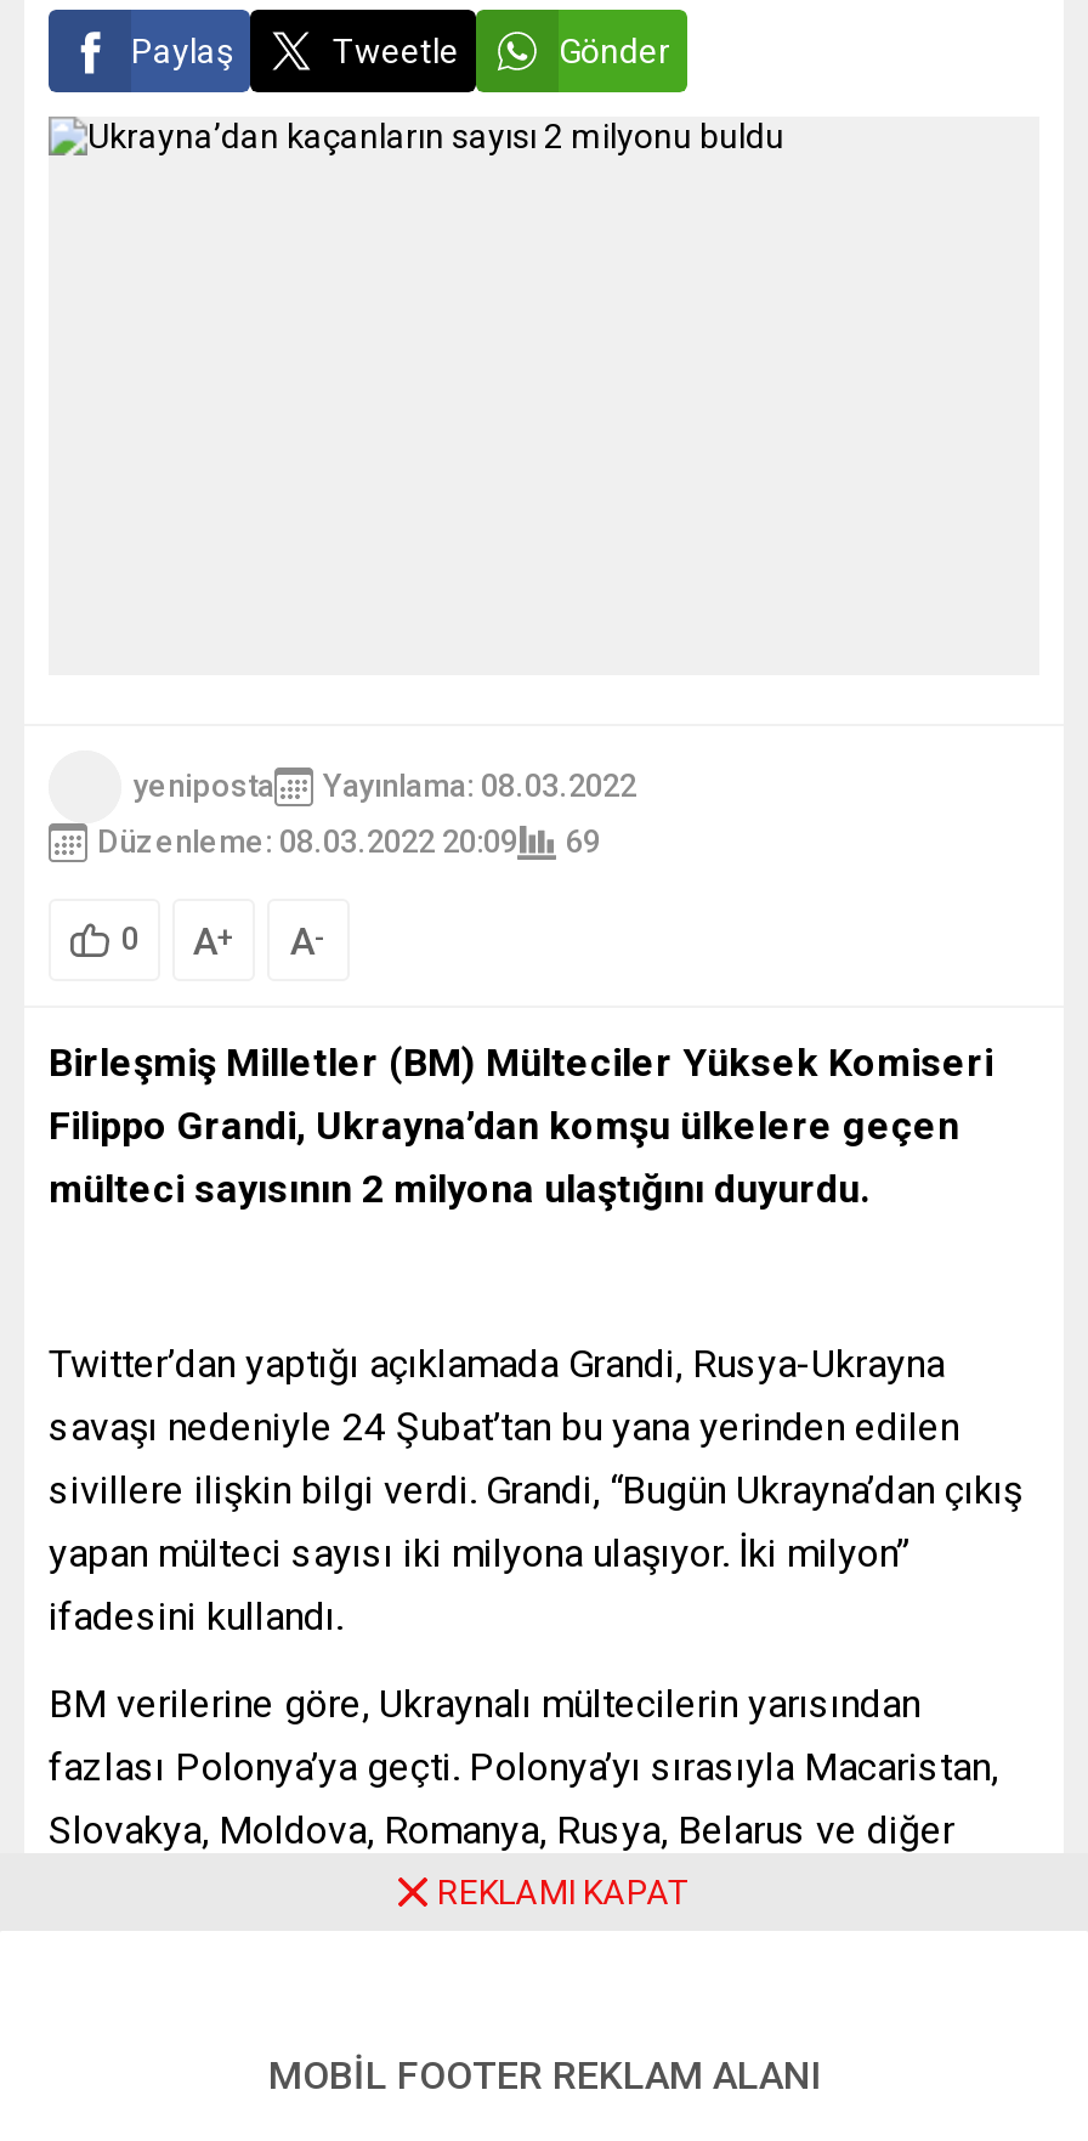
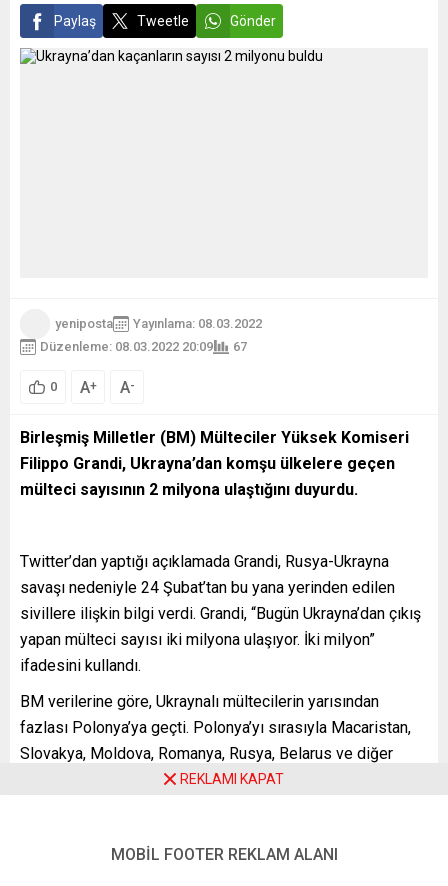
- Düzenleme: 08.03.2022 20:09 69
+ Düzenleme: 08.03.2022 20:09 67
